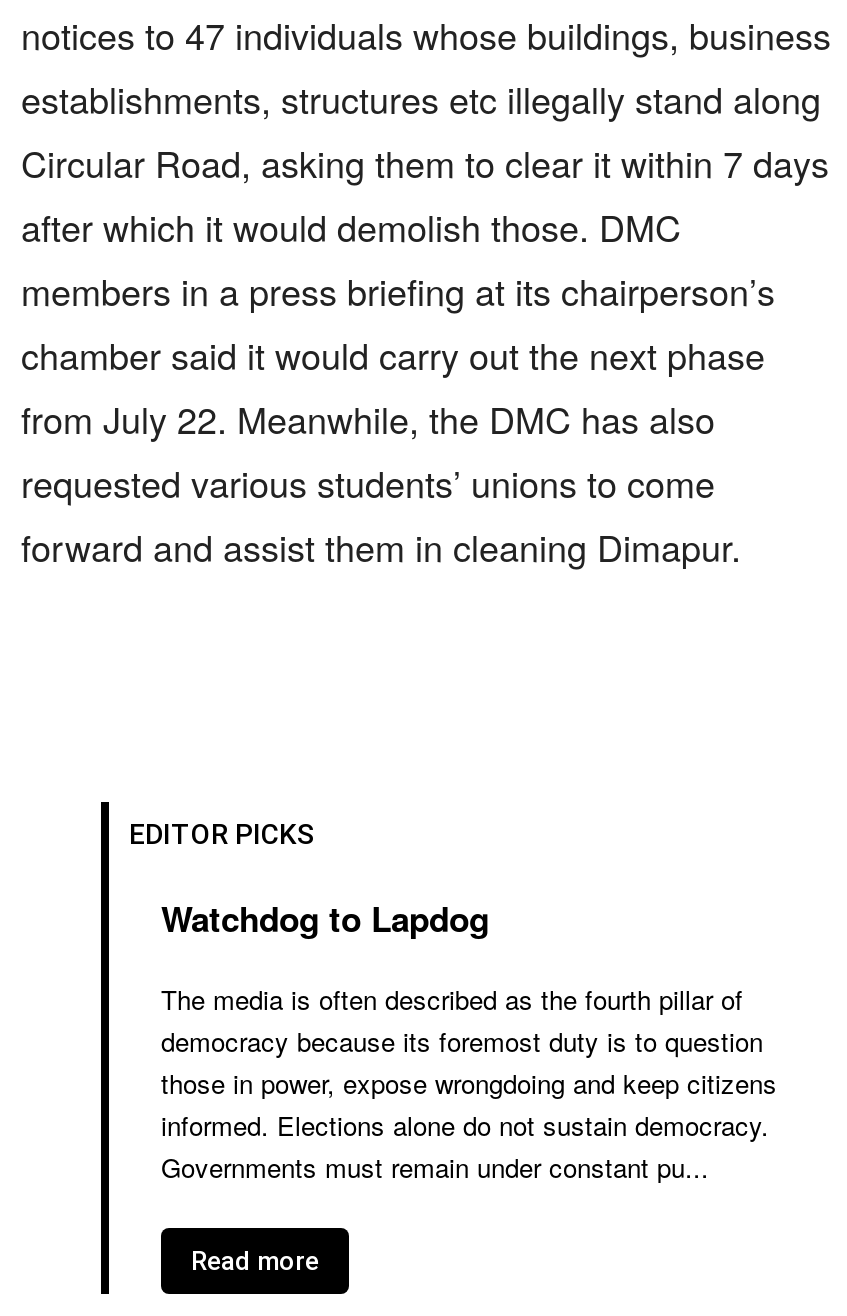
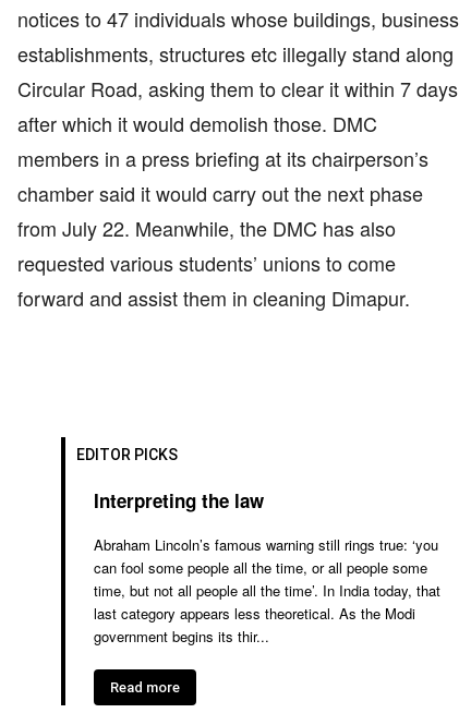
- Watchdog to Lapdog
+ Interpreting the law

- The media is often described as the fourth pillar of
- democracy because its foremost duty is to question
- those in power, expose wrongdoing and keep citizens
- informed. Elections alone do not sustain democracy.
- Governments must remain under constant pu...
+ Abraham Lincoln’s famous warning still rings true: ‘you
+ can fool some people all the time, or all people some
+ time, but not all people all the time’. In India today, that
+ last category appears less theoretical. As the Modi
+ government begins its thir...
